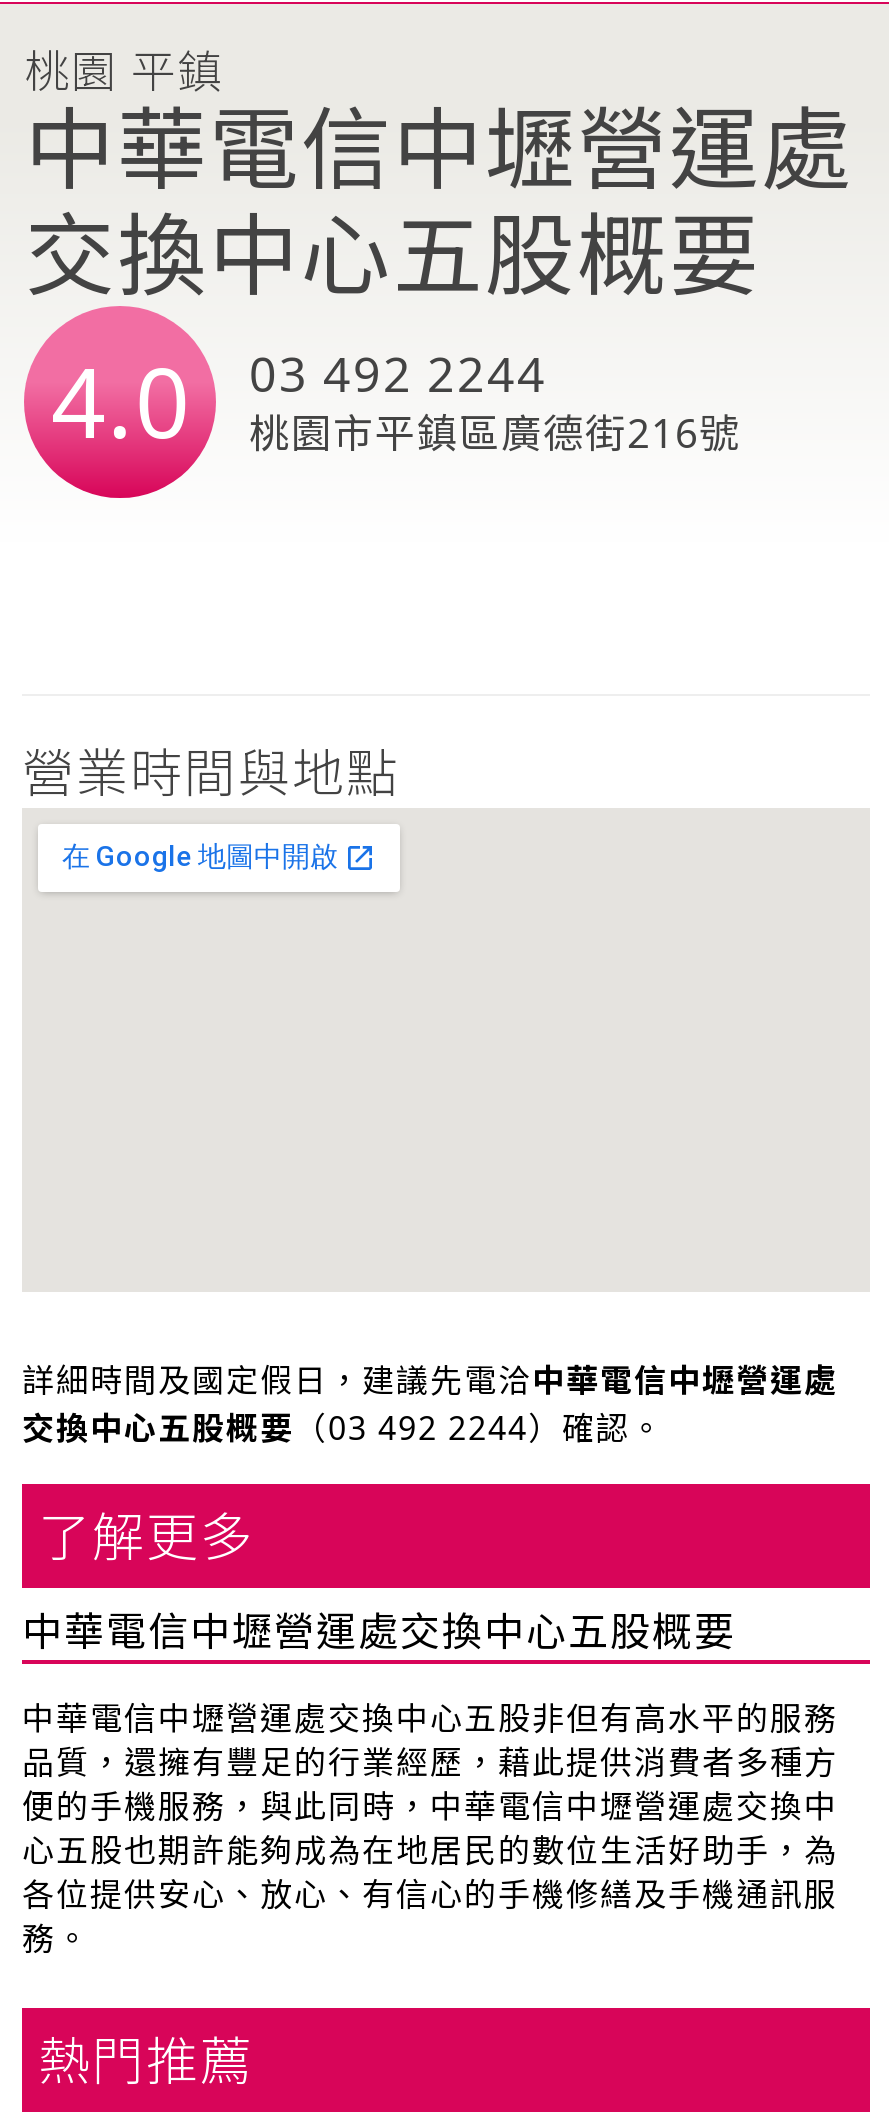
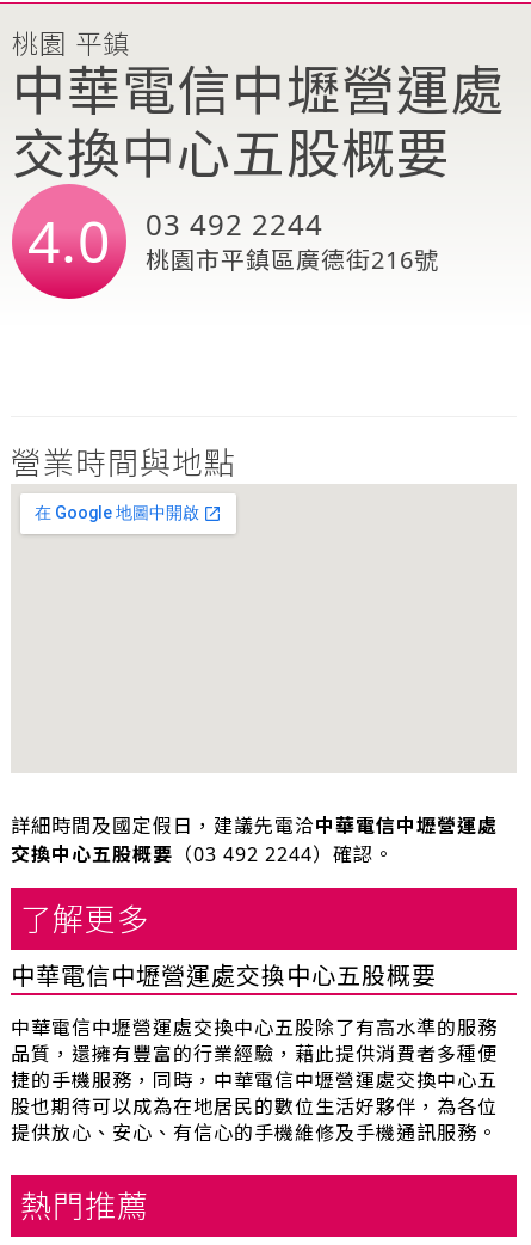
- 中華電信中壢營運處交換中心五股非但有高水平的服務
- 品質，還擁有豐足的行業經歷，藉此提供消費者多種方
- 便的手機服務，與此同時，中華電信中壢營運處交換中
- 心五股也期許能夠成為在地居民的數位生活好助手，為
- 各位提供安心、放心、有信心的手機修繕及手機通訊服
- 務。
+ 中華電信中壢營運處交換中心五股除了有高水準的服務
+ 品質，還擁有豐富的行業經驗，藉此提供消費者多種便
+ 捷的手機服務，同時，中華電信中壢營運處交換中心五
+ 股也期待可以成為在地居民的數位生活好夥伴，為各位
+ 提供放心、安心、有信心的手機維修及手機通訊服務。
